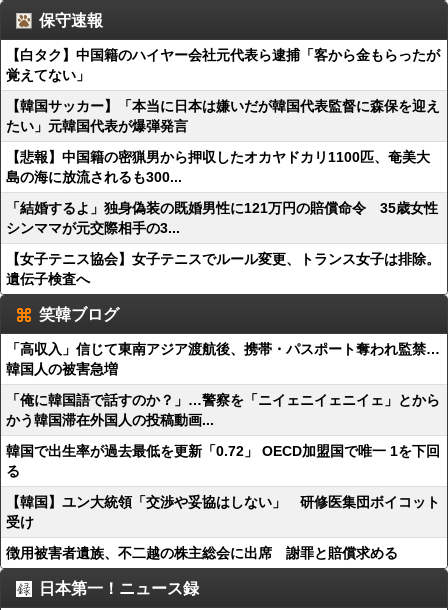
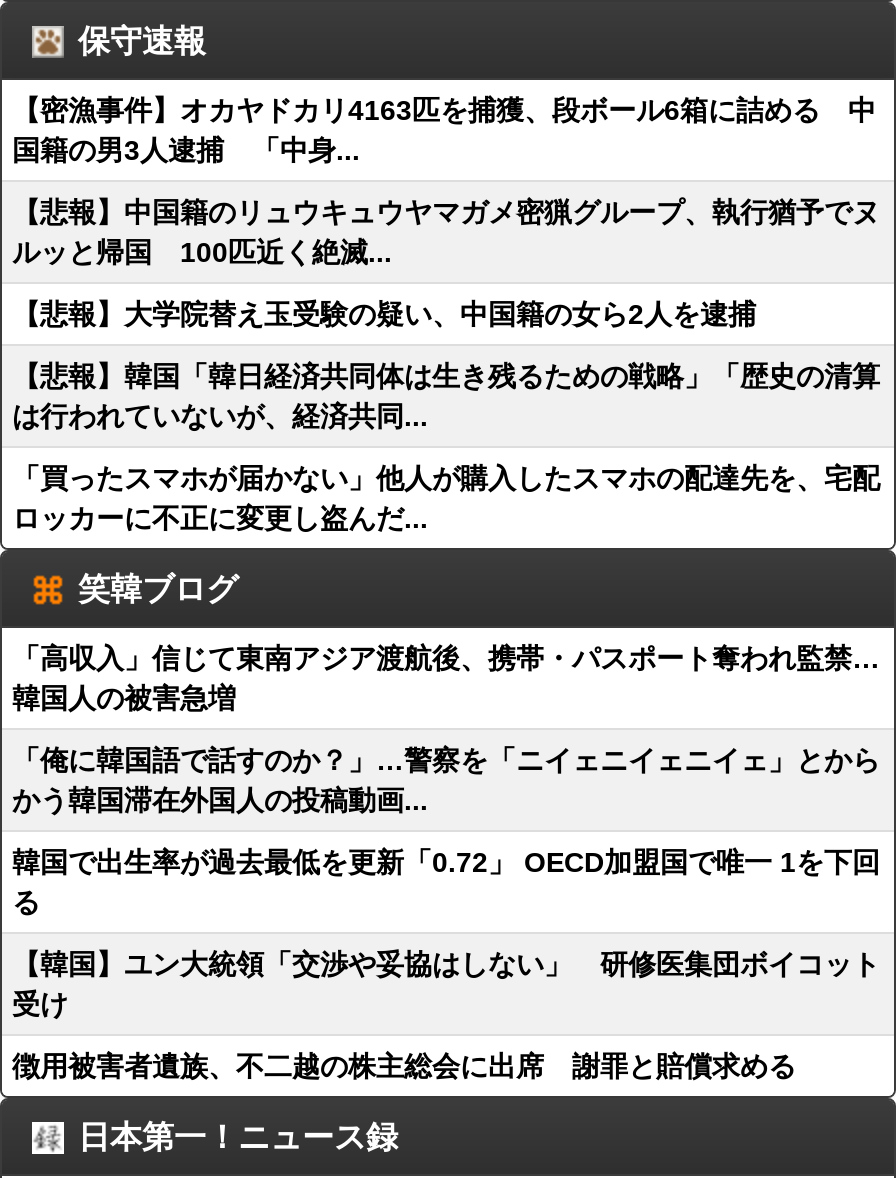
- 【白タク】中国籍のハイヤー会社元代表ら逮捕「客から金もらったが
- 覚えてない」
+ 【密漁事件】オカヤドカリ4163匹を捕獲、段ボール6箱に詰める 中
+ 国籍の男3人逮捕 「中身...

- 【韓国サッカー】「本当に日本は嫌いだが韓国代表監督に森保を迎え
- たい」元韓国代表が爆弾発言
+ 【悲報】中国籍のリュウキュウヤマガメ密猟グループ、執行猶予でヌ
+ ルッと帰国 100匹近く絶滅...

- 【悲報】中国籍の密猟男から押収したオカヤドカリ1100匹、奄美大
- 島の海に放流されるも300...
+ 【悲報】大学院替え玉受験の疑い、中国籍の女ら2人を逮捕

- 「結婚するよ」独身偽装の既婚男性に121万円の賠償命令 35歳女性
- シンママが元交際相手の3...
+ 【悲報】韓国「韓日経済共同体は生き残るための戦略」「歴史の清算
+ は行われていないが、経済共同...

- 【女子テニス協会】女子テニスでルール変更、トランス女子は排除。
- 遺伝子検査へ
+ 「買ったスマホが届かない」他人が購入したスマホの配達先を、宅配
+ ロッカーに不正に変更し盗んだ...
